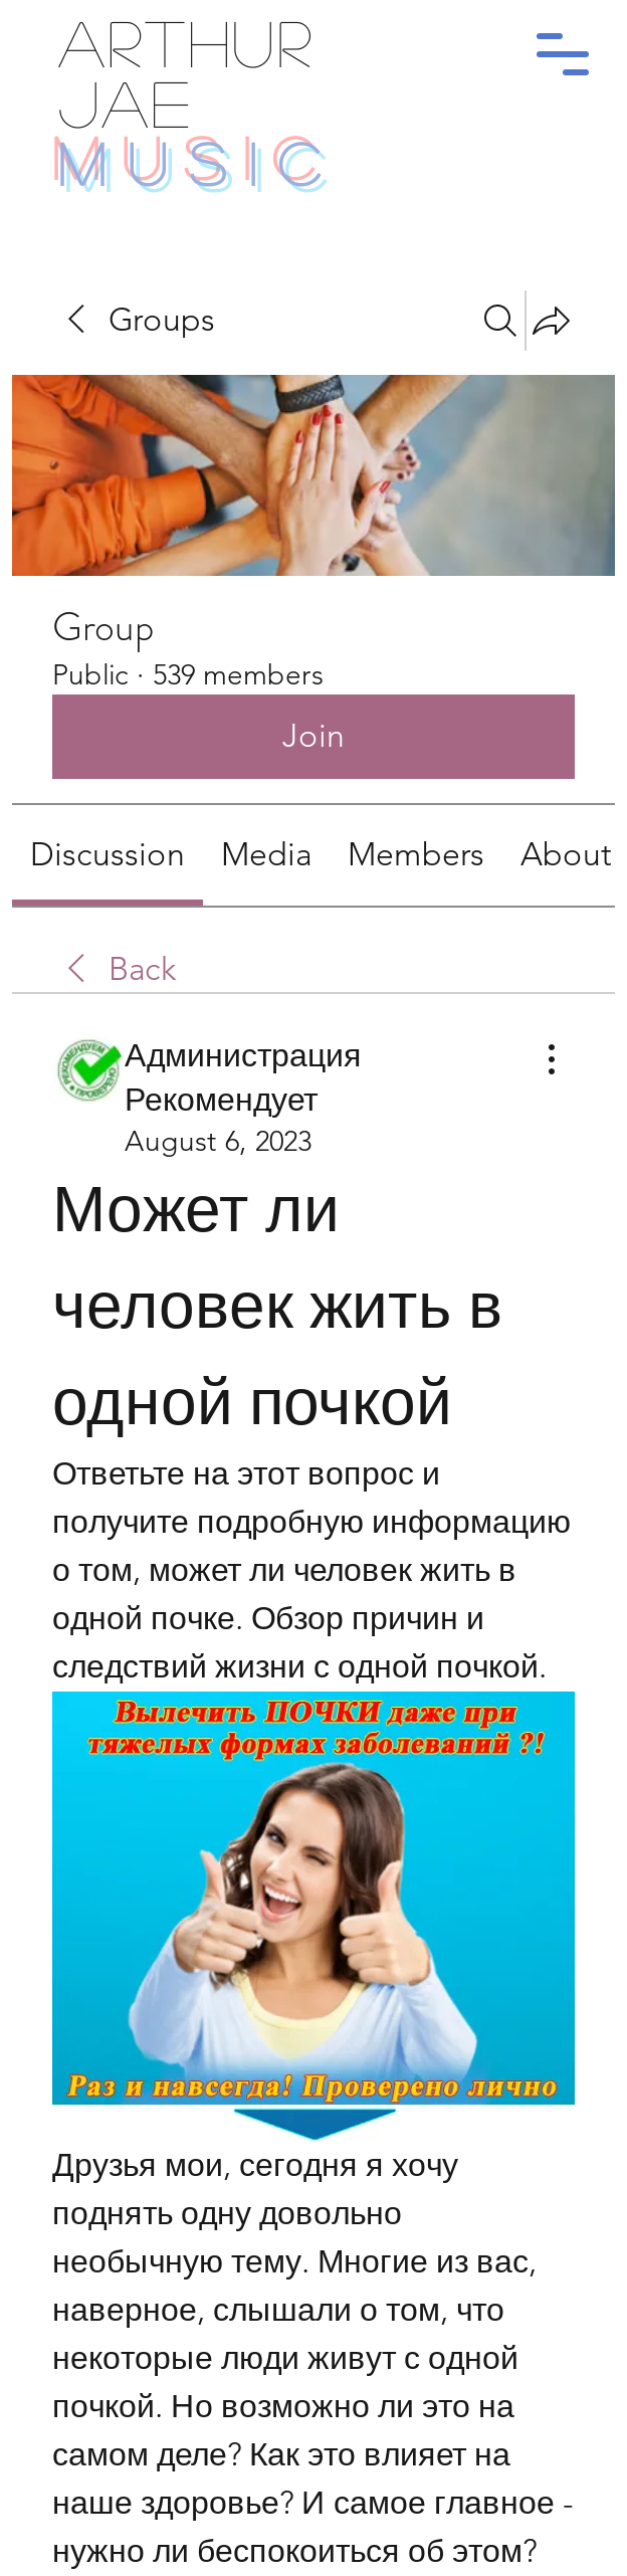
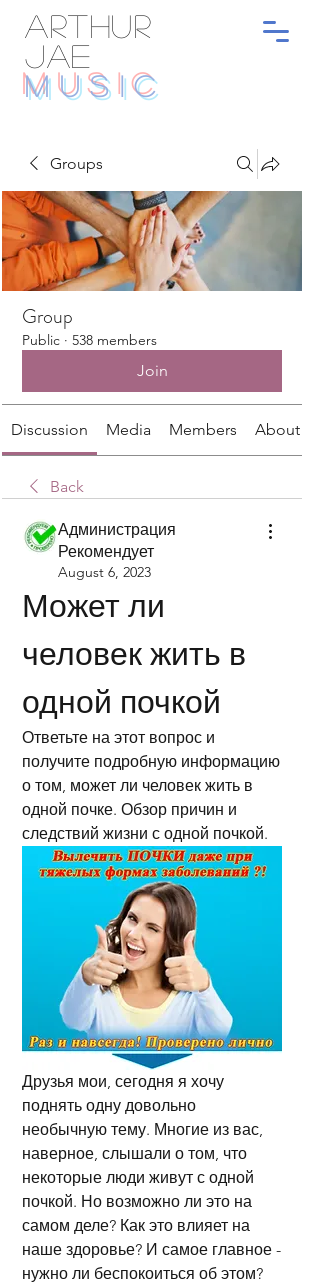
- Public · 539 members
+ Public · 538 members
